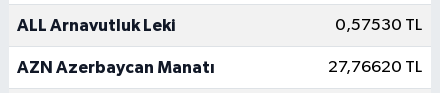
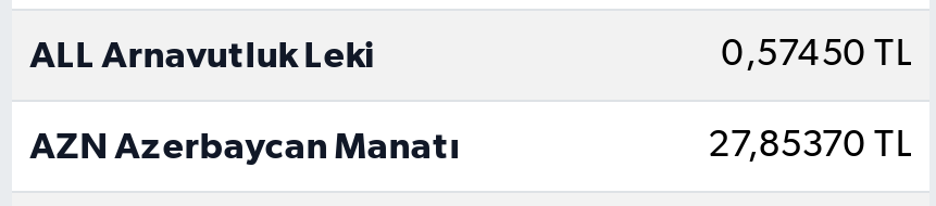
- 0,57530 TL
+ 0,57450 TL

- 27,76620 TL
+ 27,85370 TL
